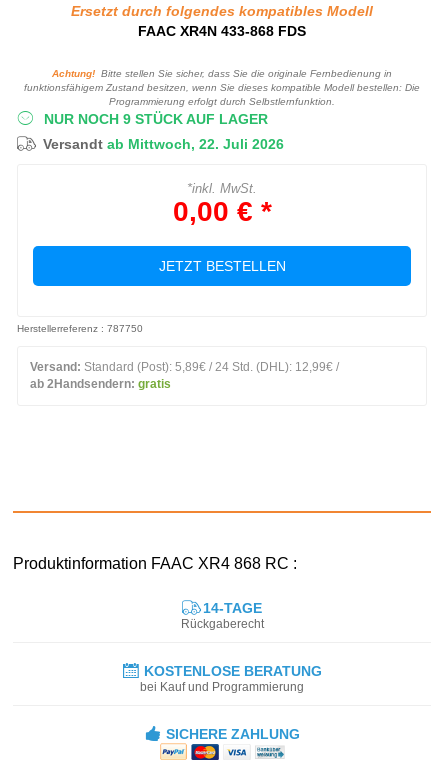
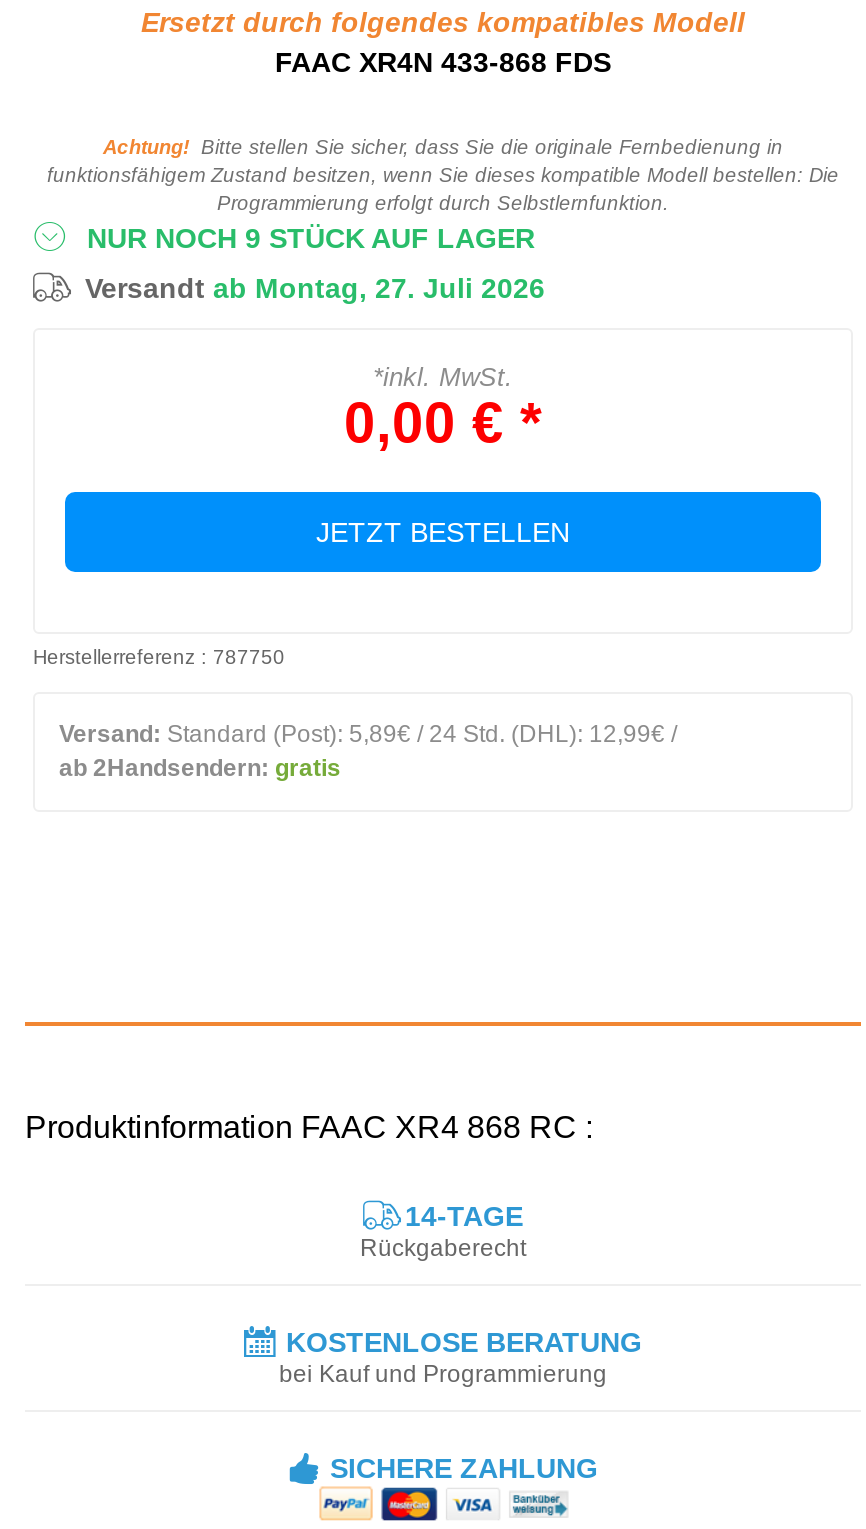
- Versandt ab Mittwoch, 22. Juli 2026
+ Versandt ab Montag, 27. Juli 2026
